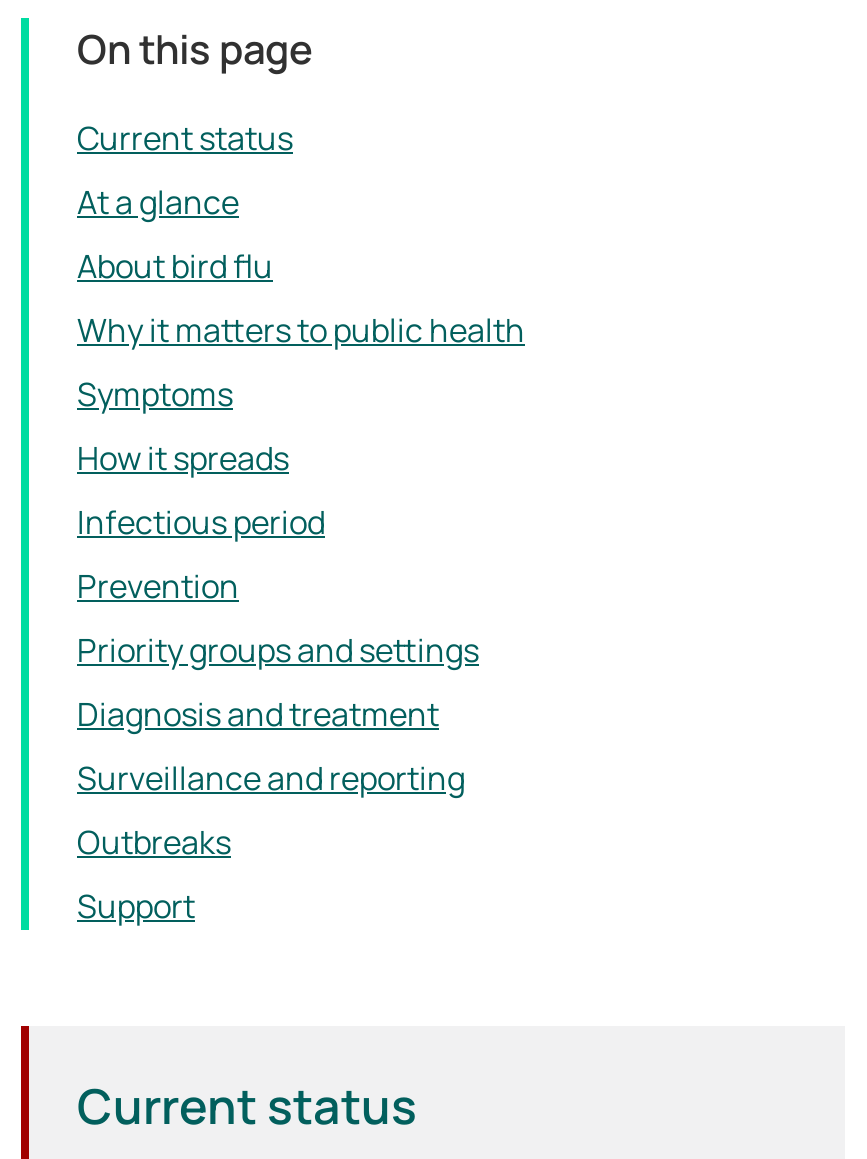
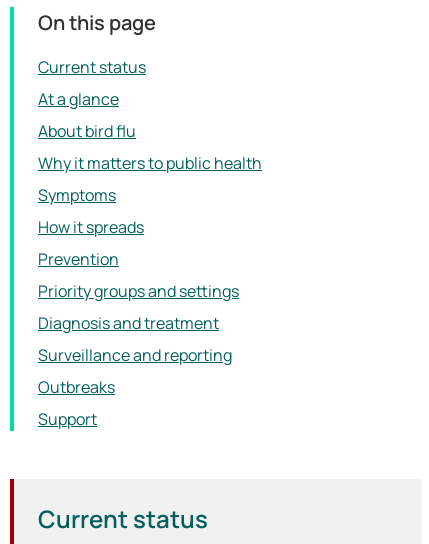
- Infectious period
